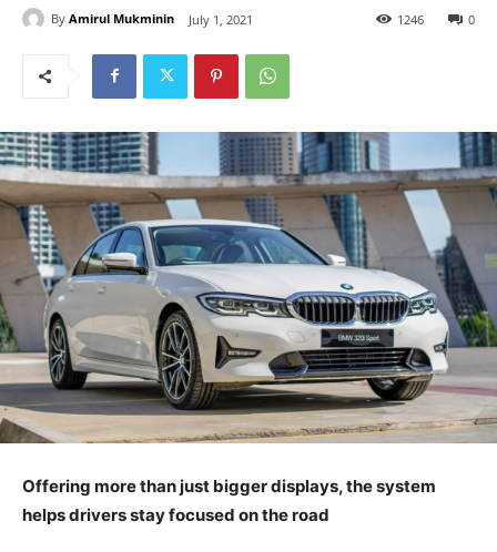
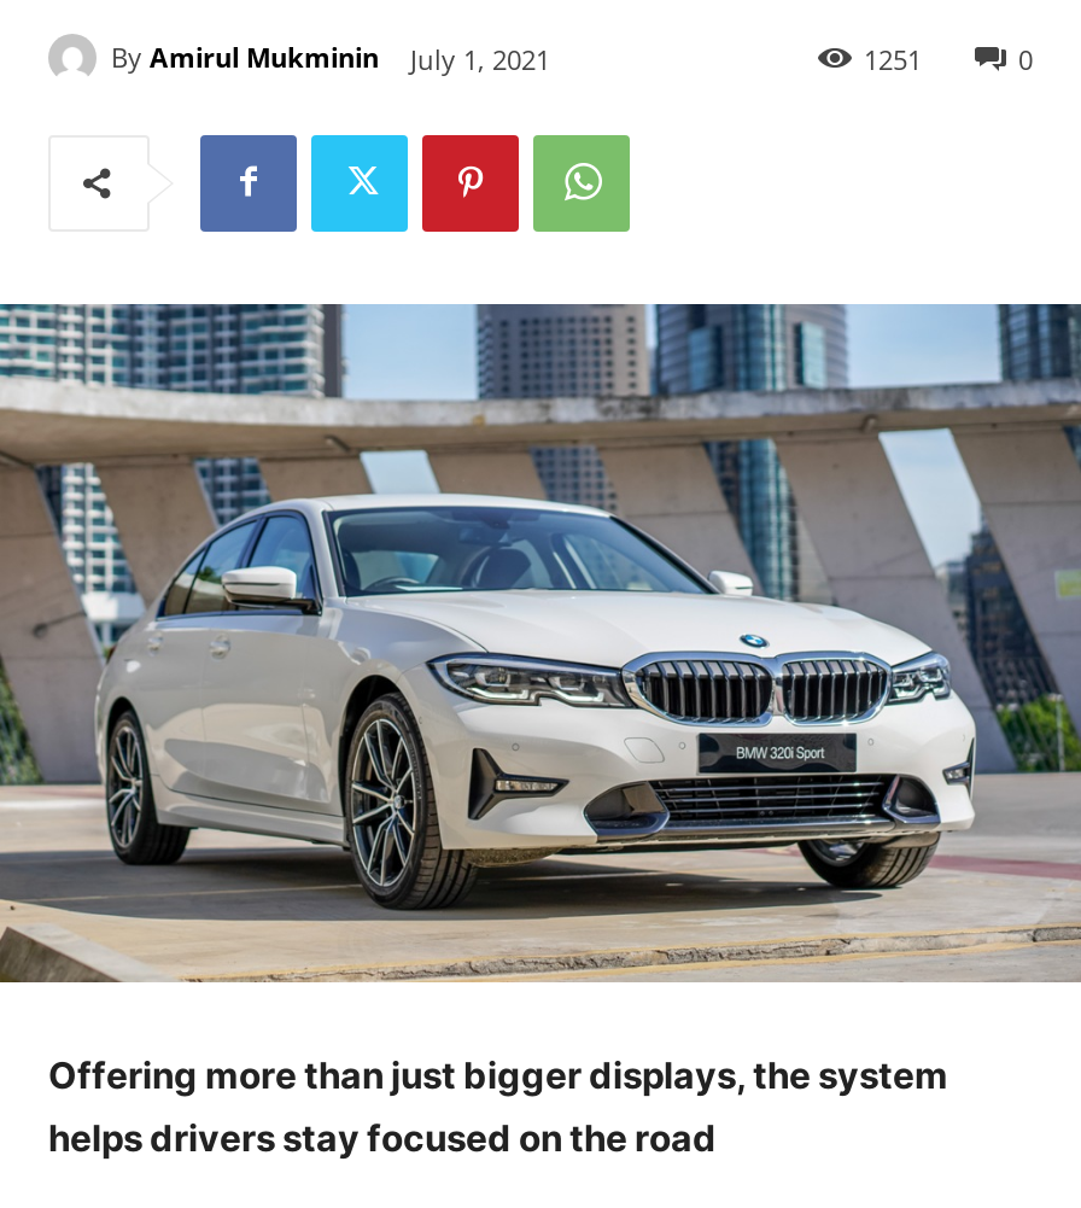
- 1246
+ 1251
